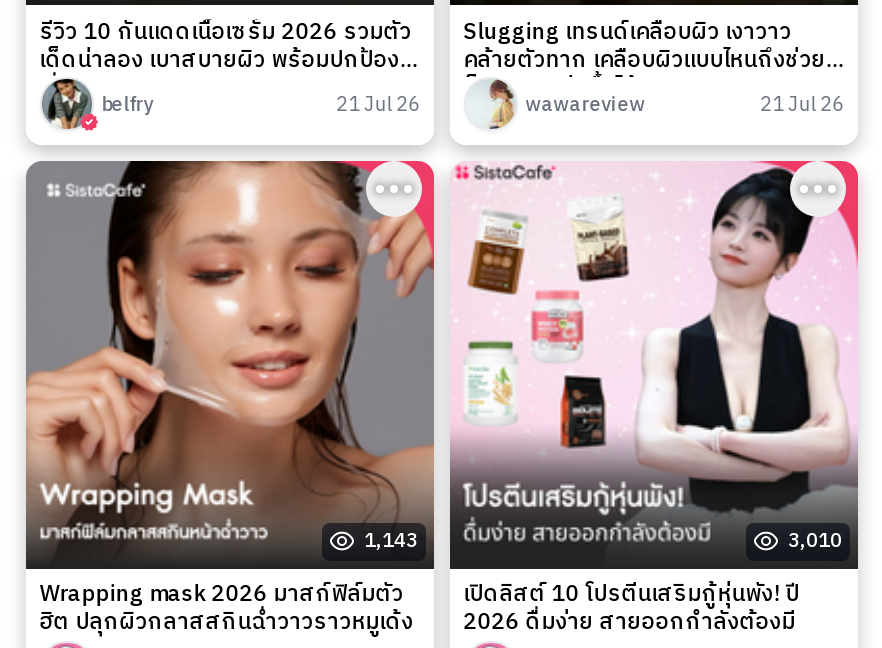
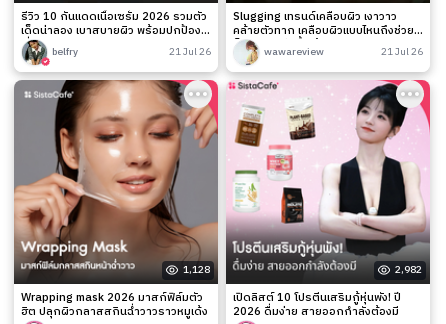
- 1,143
+ 1,128

- 3,010
+ 2,982
